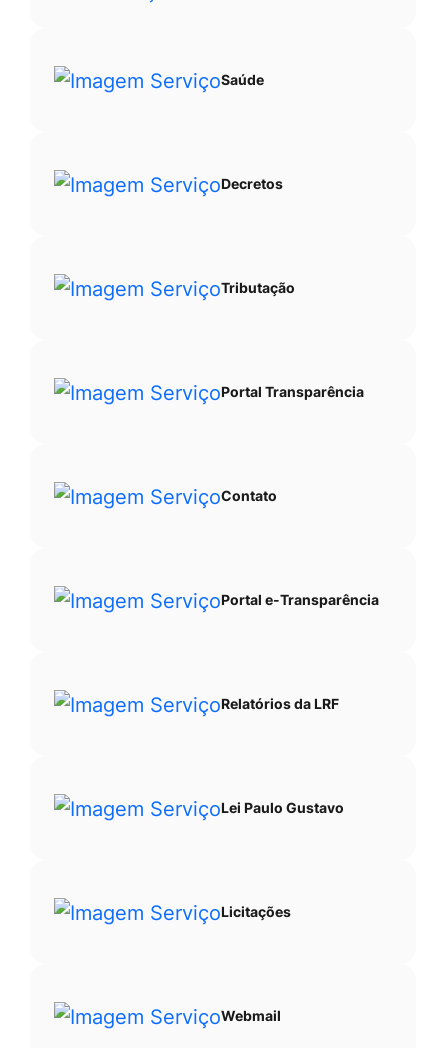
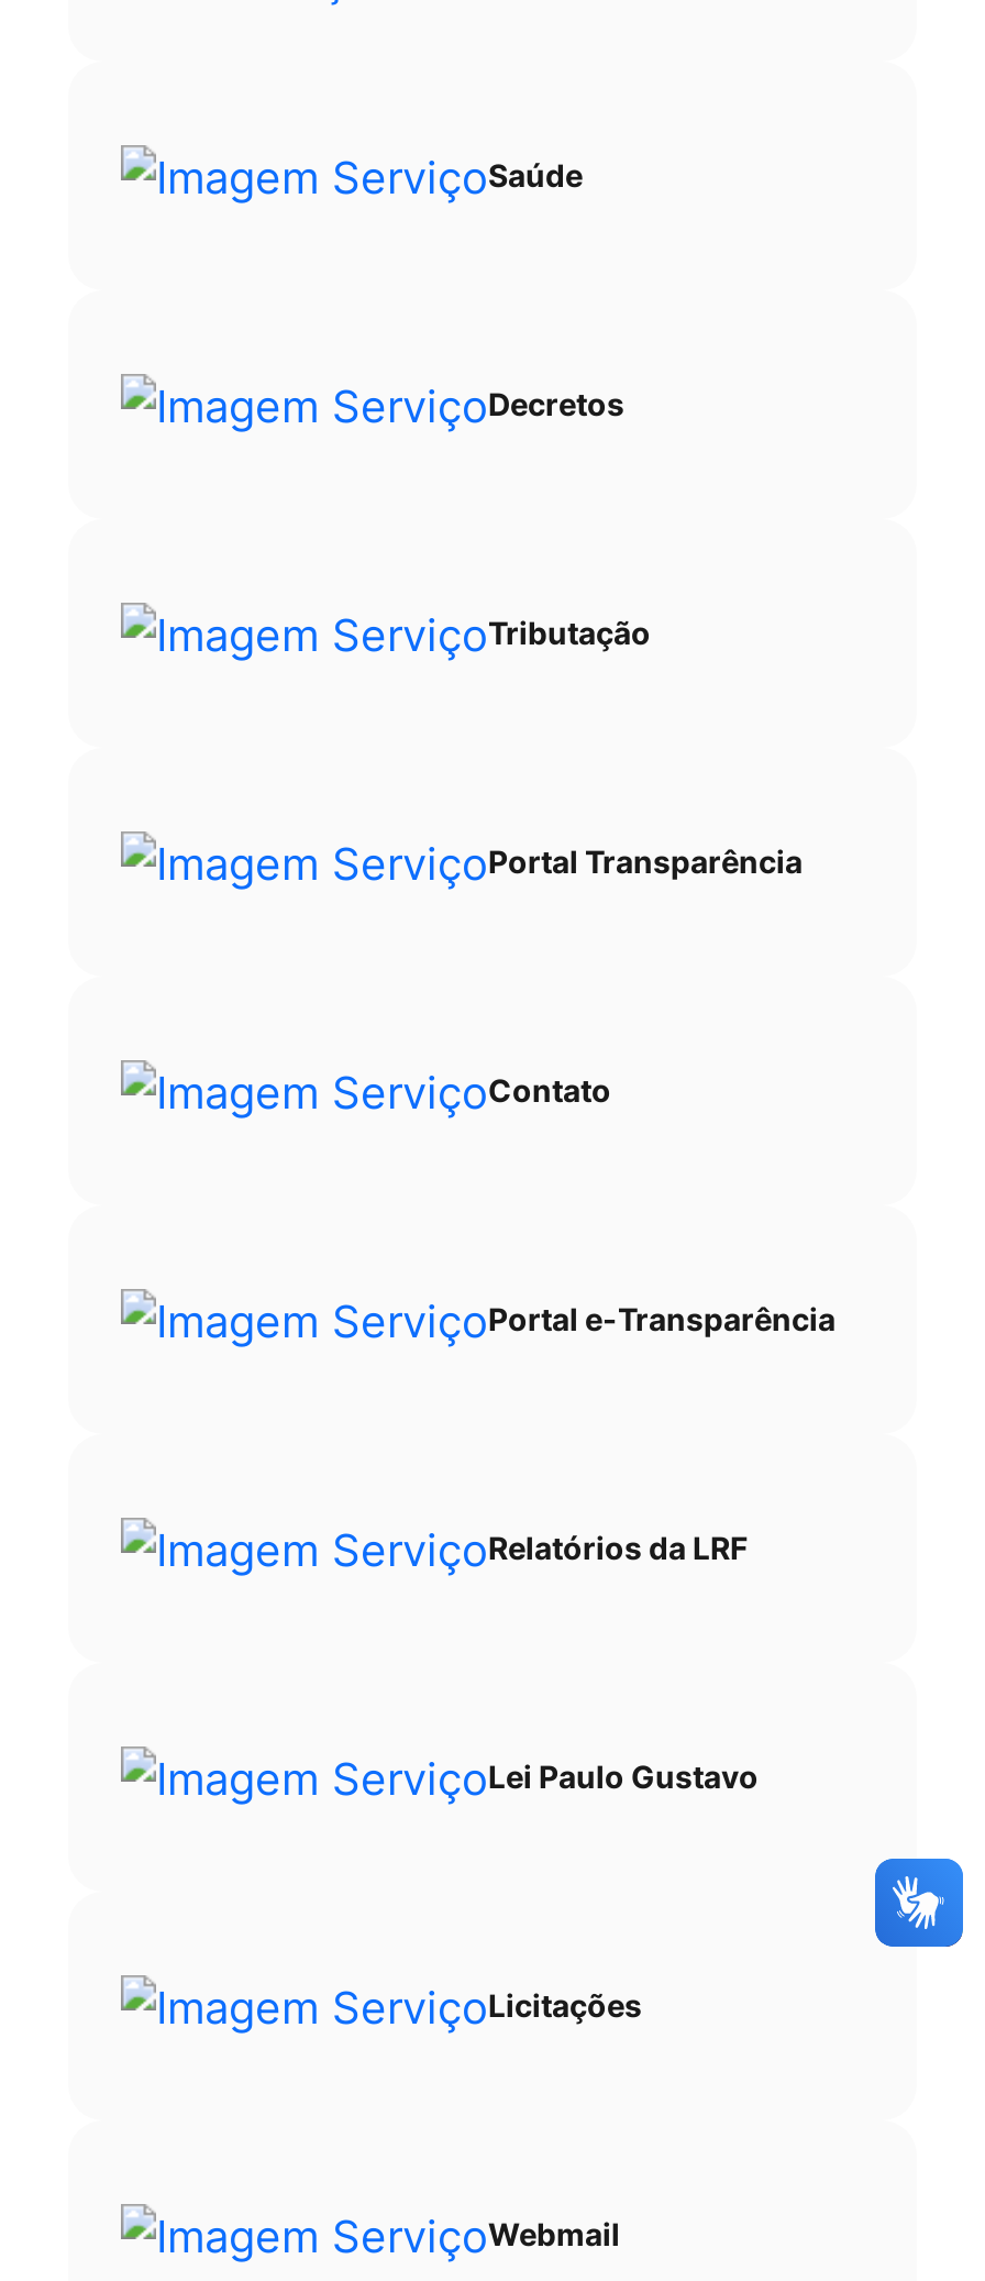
+ [image]
